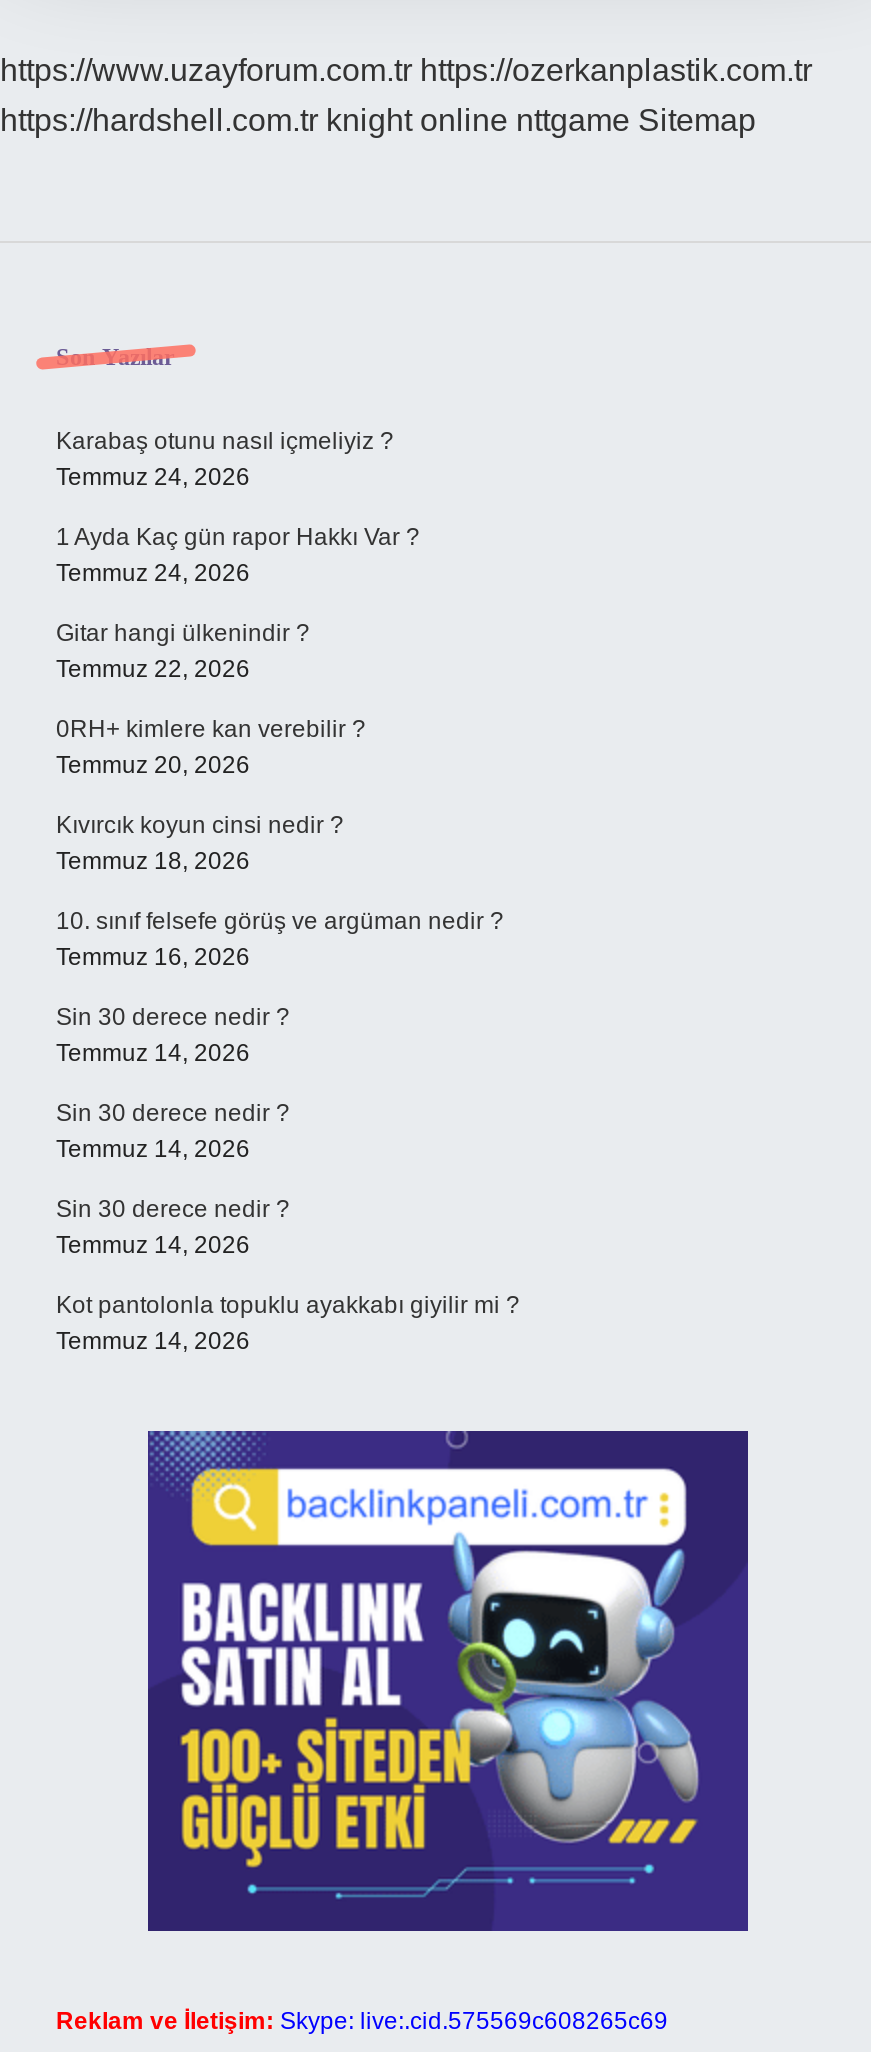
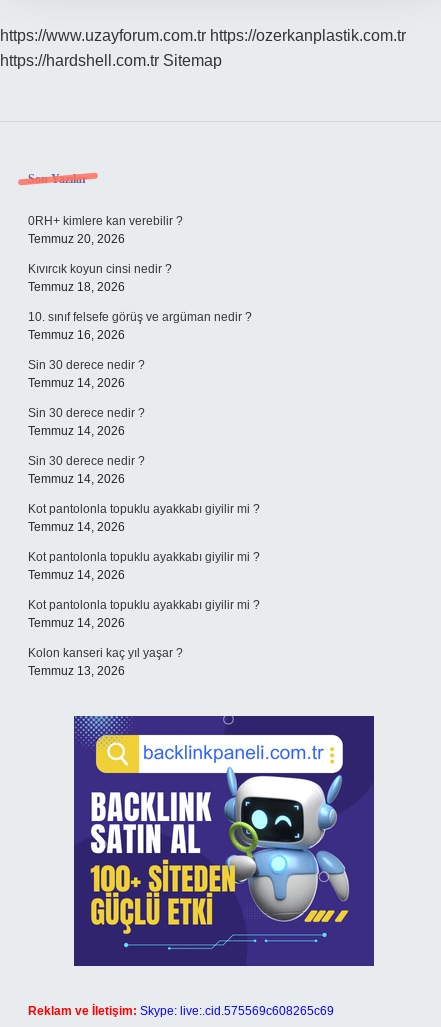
- https://hardshell.com.tr knight online nttgame Sitemap
+ https://hardshell.com.tr Sitemap

- Karabaş otunu nasıl içmeliyiz ?
- Temmuz 24, 2026
- 1 Ayda Kaç gün rapor Hakkı Var ?
- Temmuz 24, 2026
- Gitar hangi ülkenindir ?
- Temmuz 22, 2026

moved up: 0RH+ kimlere kan verebilir ? | Temmuz 20, 2026 | Kıvırcık koyun cinsi nedir ? | ... | Kot pantolonla topuklu ayakkabı giyilir mi ? | Temmuz 14, 2026

+ Kot pantolonla topuklu ayakkabı giyilir mi ?
+ Temmuz 14, 2026
+ Kot pantolonla topuklu ayakkabı giyilir mi ?
+ Temmuz 14, 2026
+ Kolon kanseri kaç yıl yaşar ?
+ Temmuz 13, 2026
